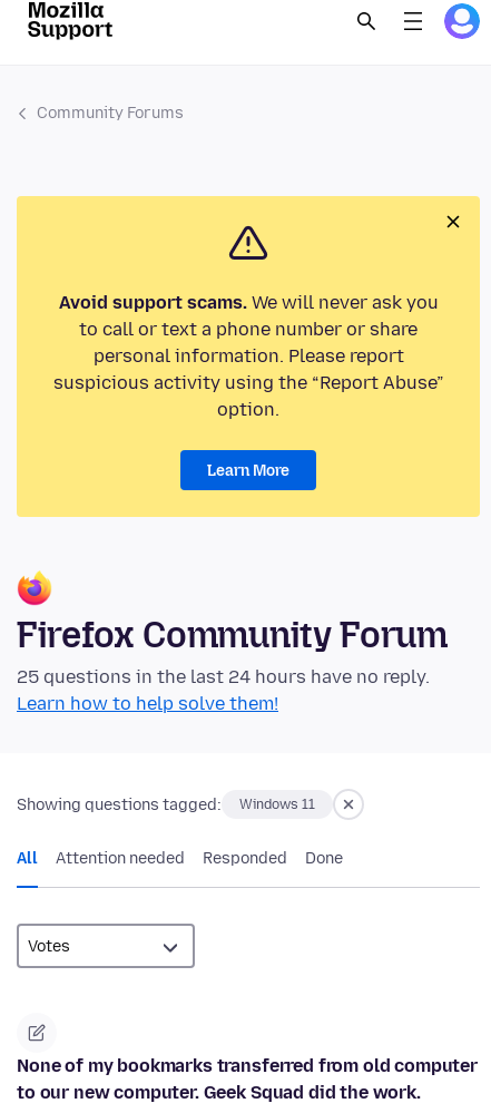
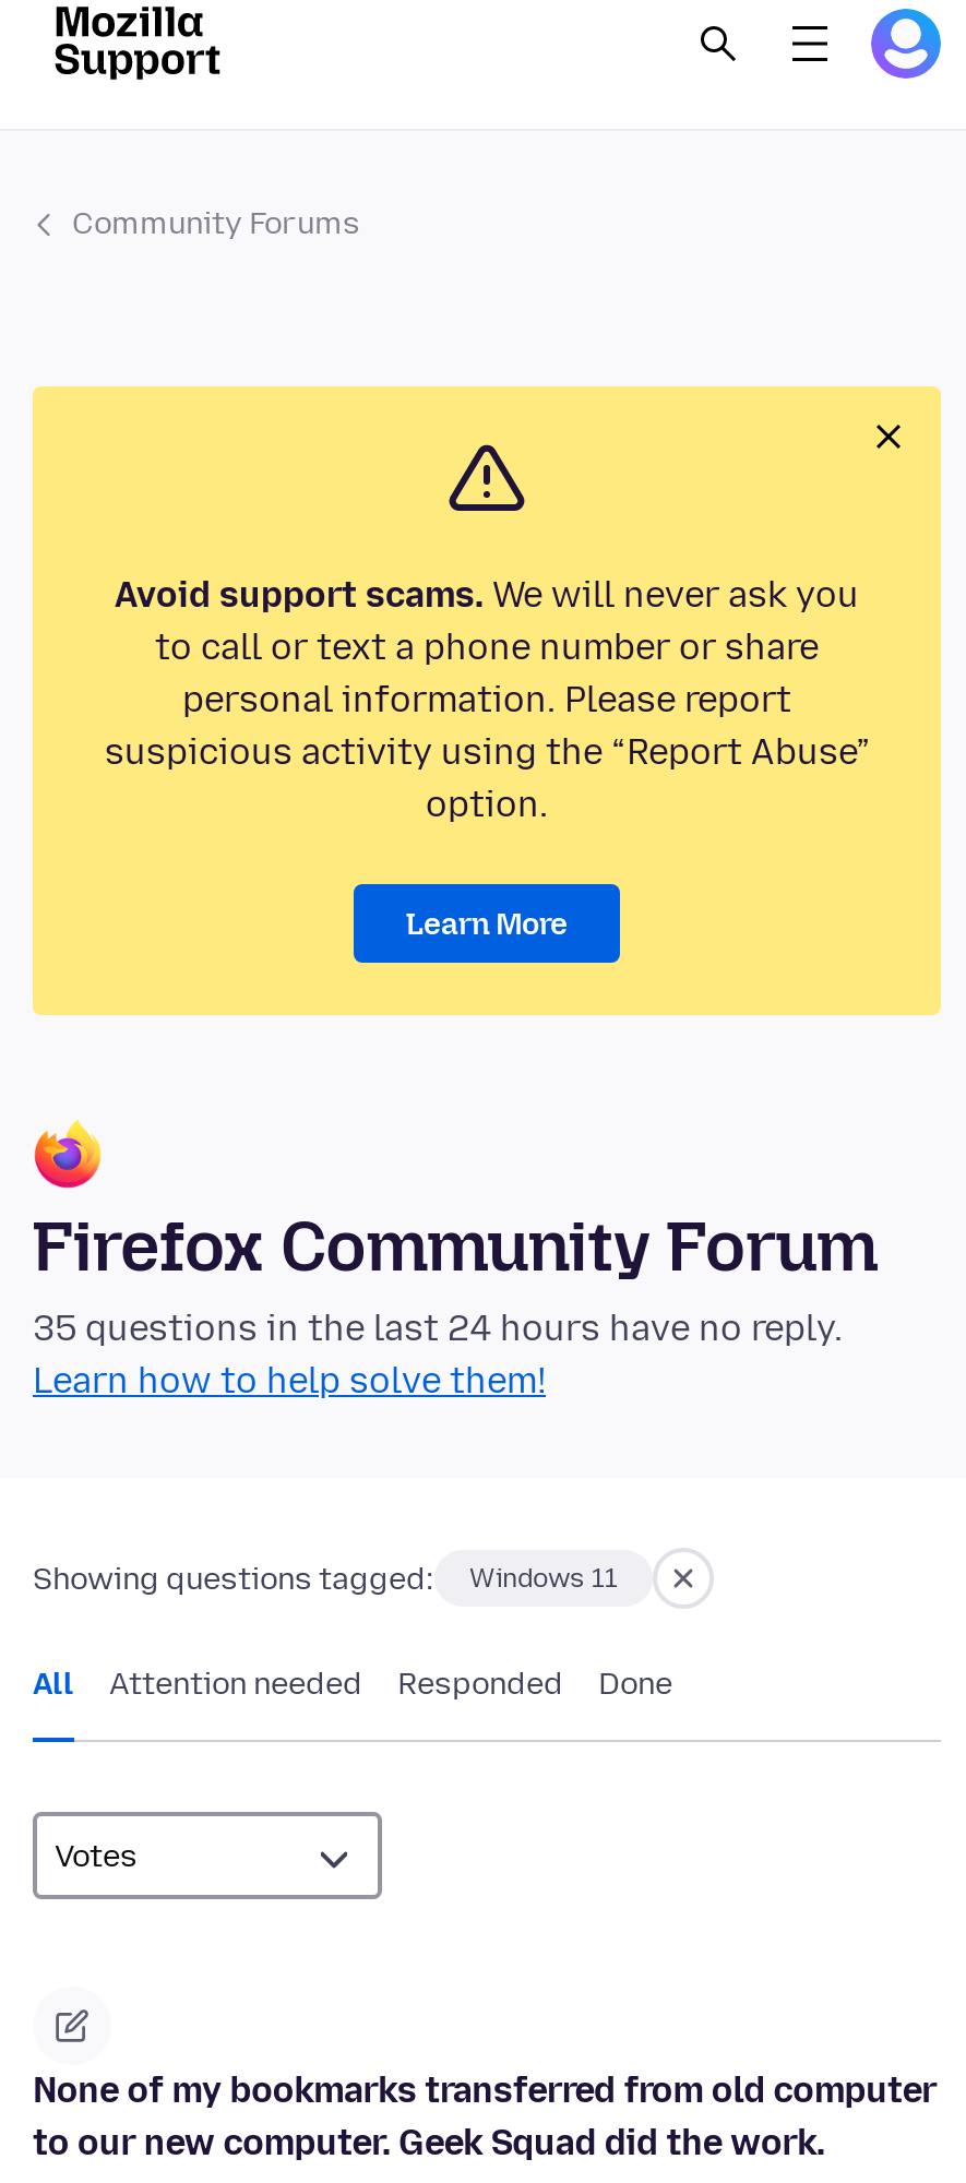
- 25 questions in the last 24 hours have no reply.
+ 35 questions in the last 24 hours have no reply.
